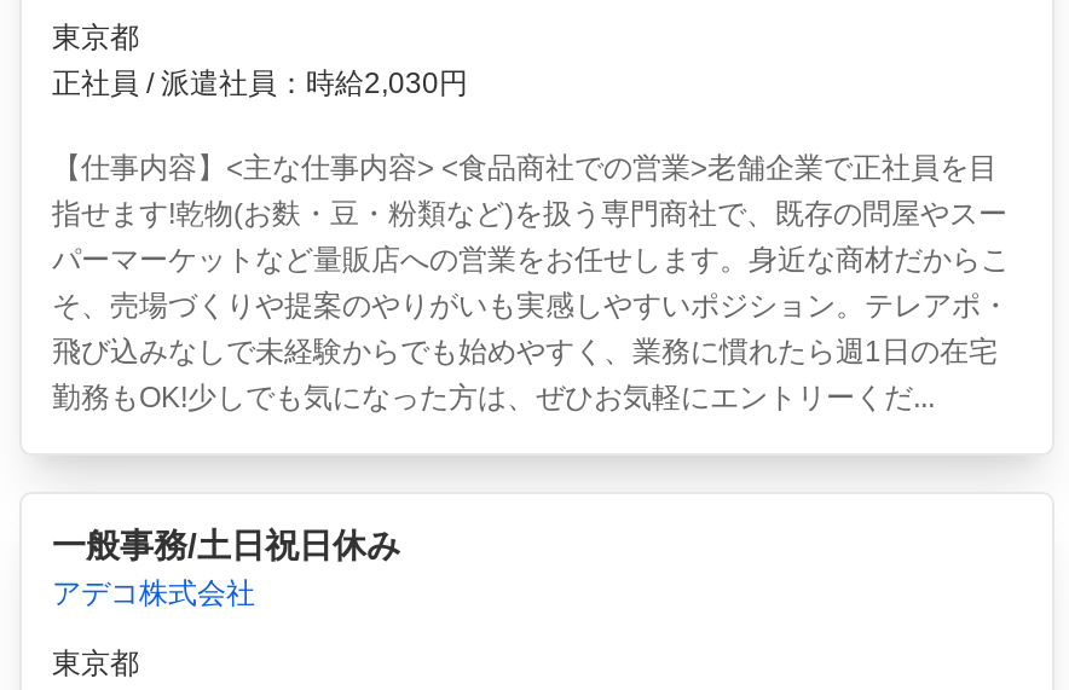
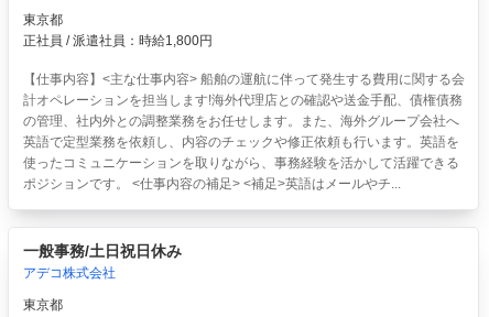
- 正社員 / 派遣社員：時給2,030円
+ 正社員 / 派遣社員：時給1,800円

- 【仕事内容】<主な仕事内容> <食品商社での営業>老舗企業で正社員を目
- 指せます!乾物(お麩・豆・粉類など)を扱う専門商社で、既存の問屋やスー
- パーマーケットなど量販店への営業をお任せします。身近な商材だからこ
- そ、売場づくりや提案のやりがいも実感しやすいポジション。テレアポ・
- 飛び込みなしで未経験からでも始めやすく、業務に慣れたら週1日の在宅
- 勤務もOK!少しでも気になった方は、ぜひお気軽にエントリーくだ...
+ 【仕事内容】<主な仕事内容> 船舶の運航に伴って発生する費用に関する会
+ 計オペレーションを担当します!海外代理店との確認や送金手配、債権債務
+ の管理、社内外との調整業務をお任せします。また、海外グループ会社へ
+ 英語で定型業務を依頼し、内容のチェックや修正依頼も行います。英語を
+ 使ったコミュニケーションを取りながら、事務経験を活かして活躍できる
+ ポジションです。 <仕事内容の補足> <補足>英語はメールやチ...
